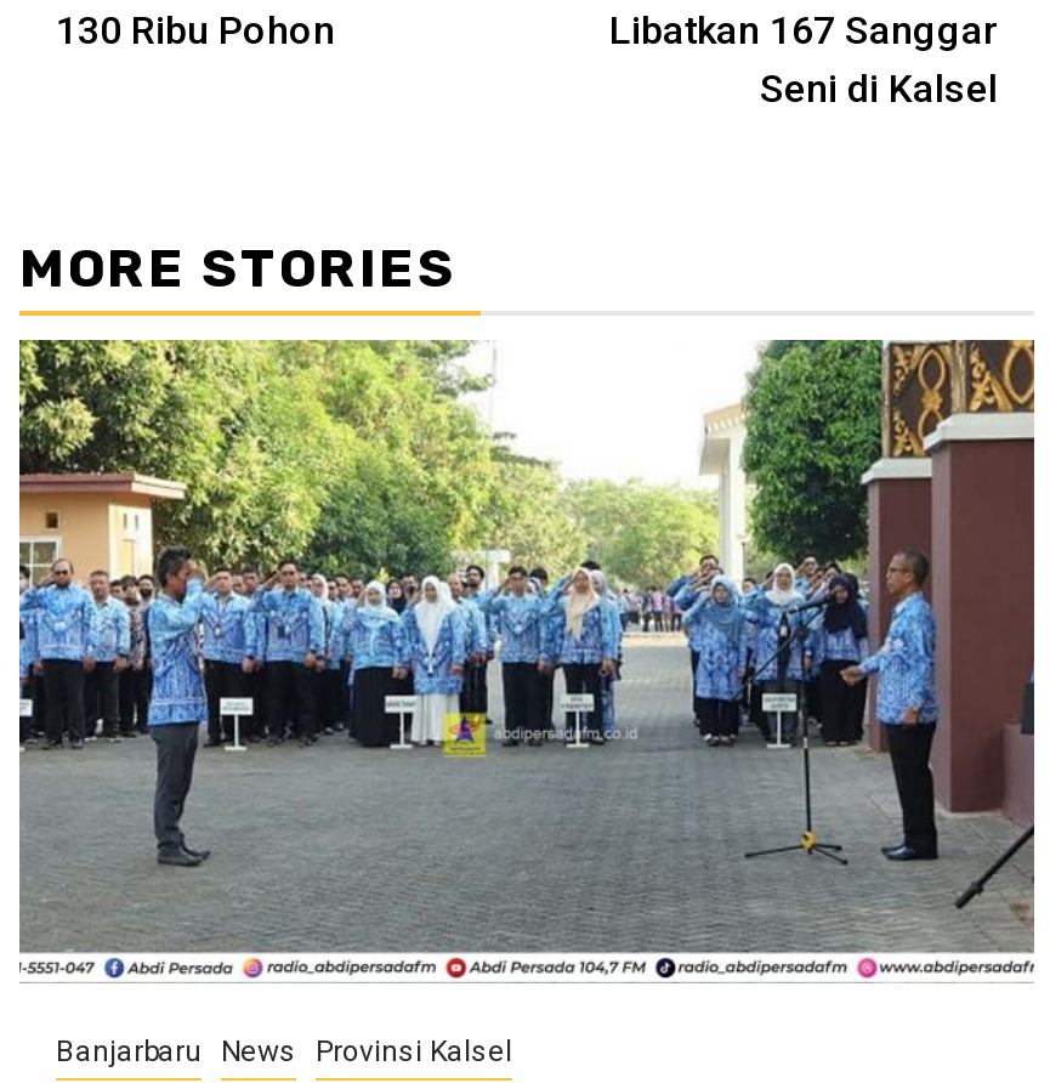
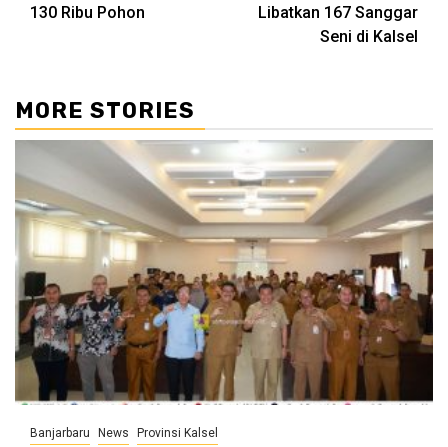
- [image]
+ [image]
